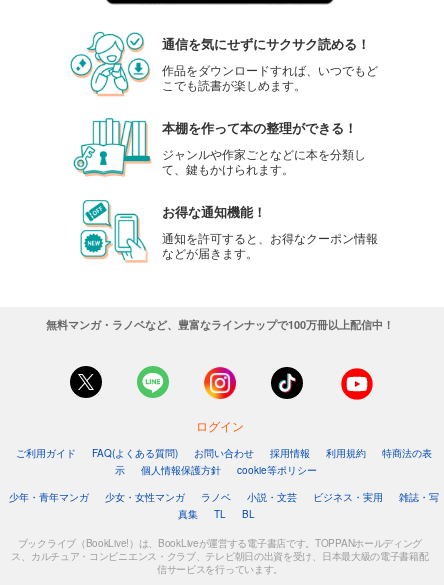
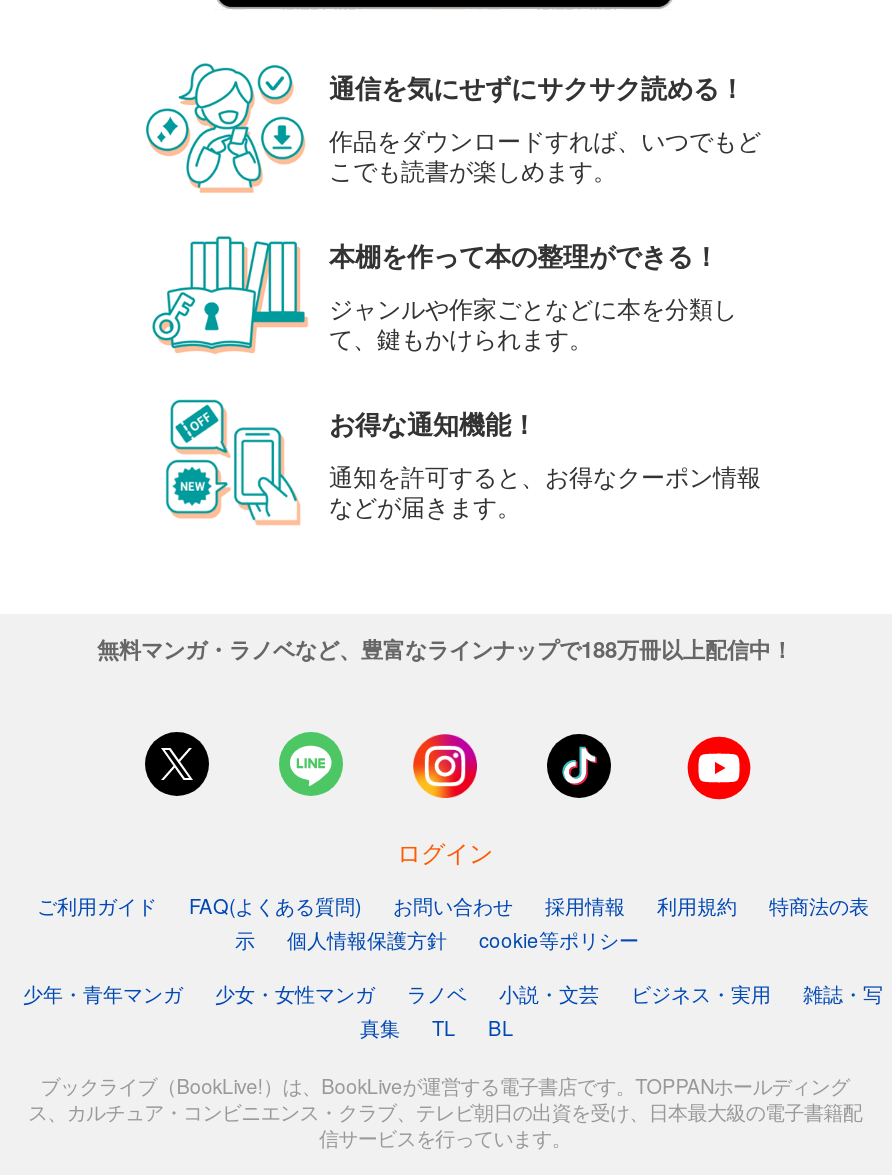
- 無料マンガ・ラノベなど、豊富なラインナップで100万冊以上配信中！
+ 無料マンガ・ラノベなど、豊富なラインナップで188万冊以上配信中！
